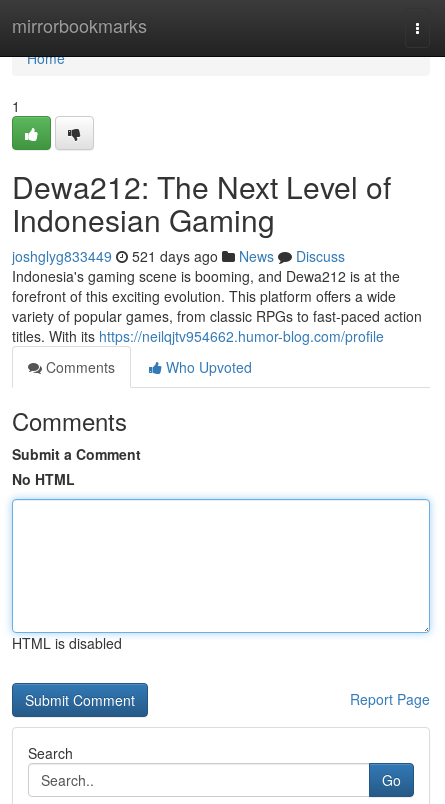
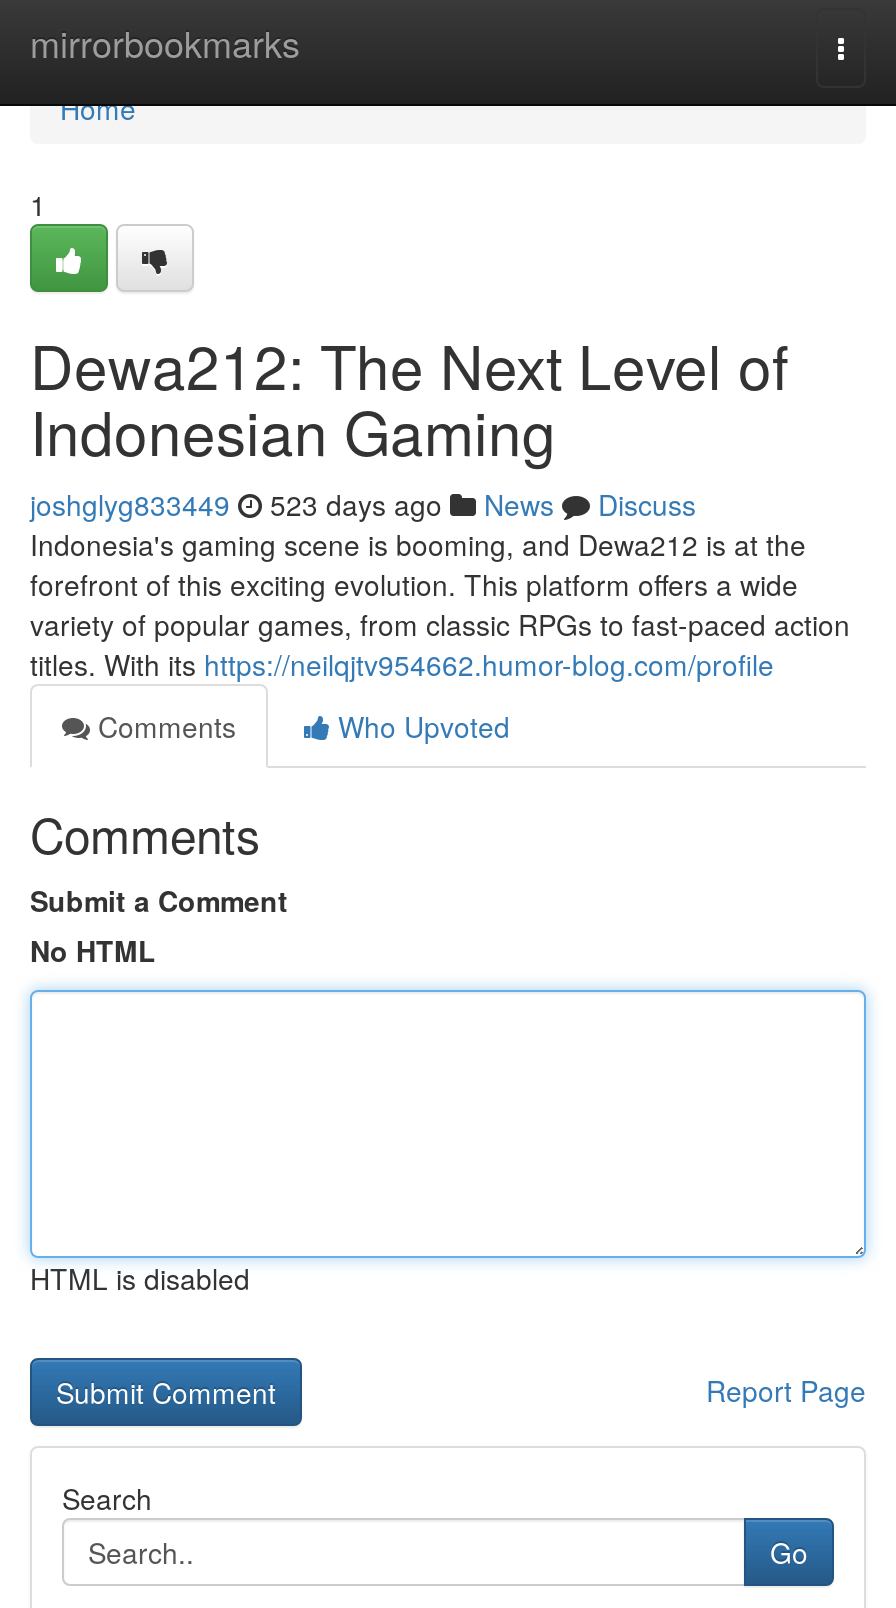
- joshglyg833449 521 days ago News Discuss
+ joshglyg833449 523 days ago News Discuss
